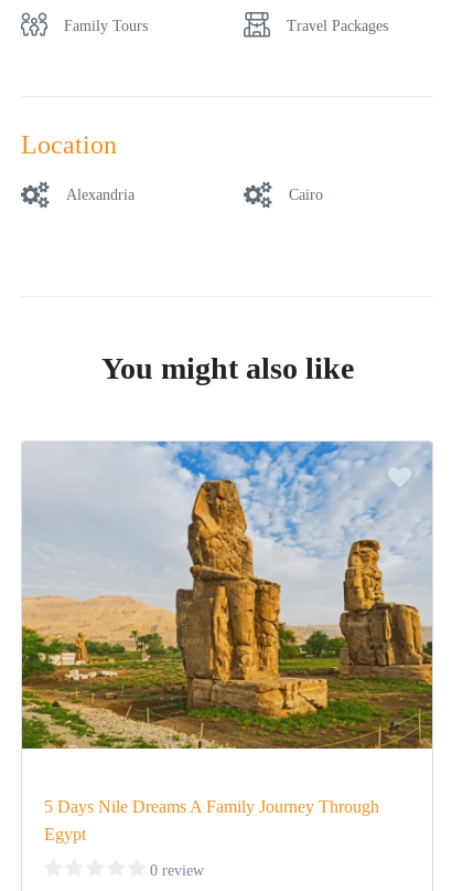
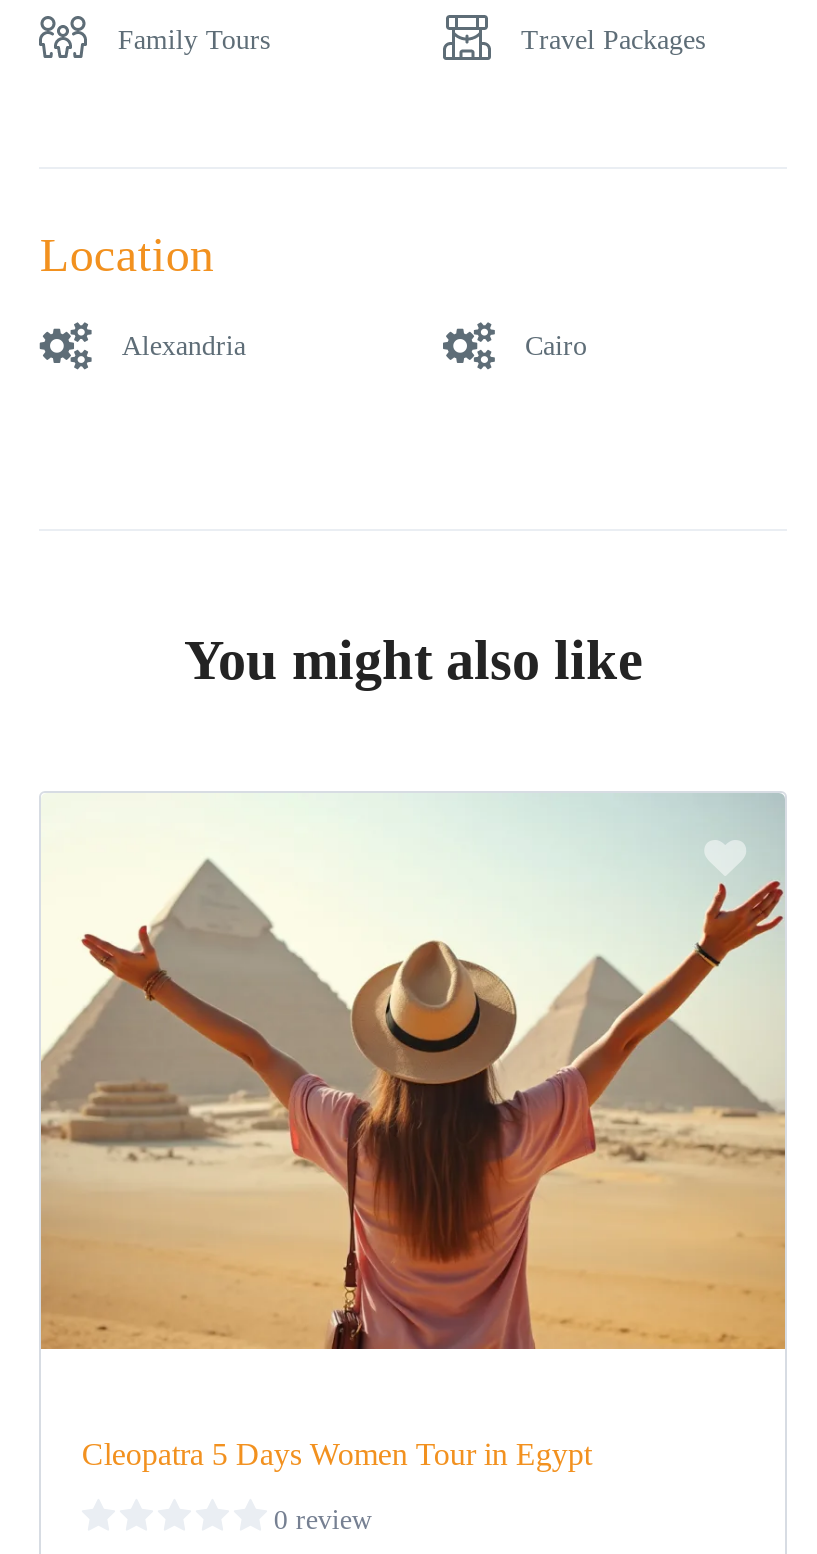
- [image]
+ [image]

- 5 Days Nile Dreams A Family Journey Through
- Egypt
+ Cleopatra 5 Days Women Tour in Egypt
